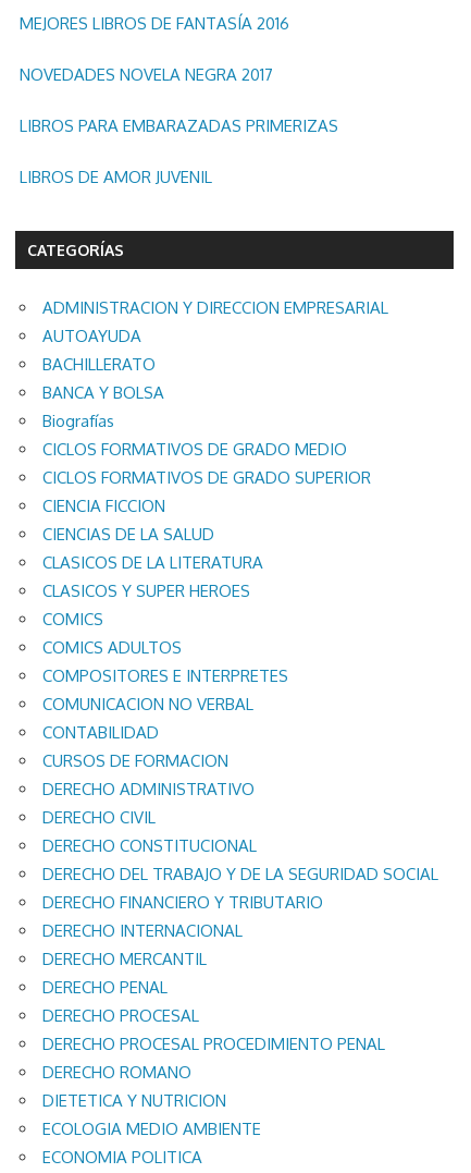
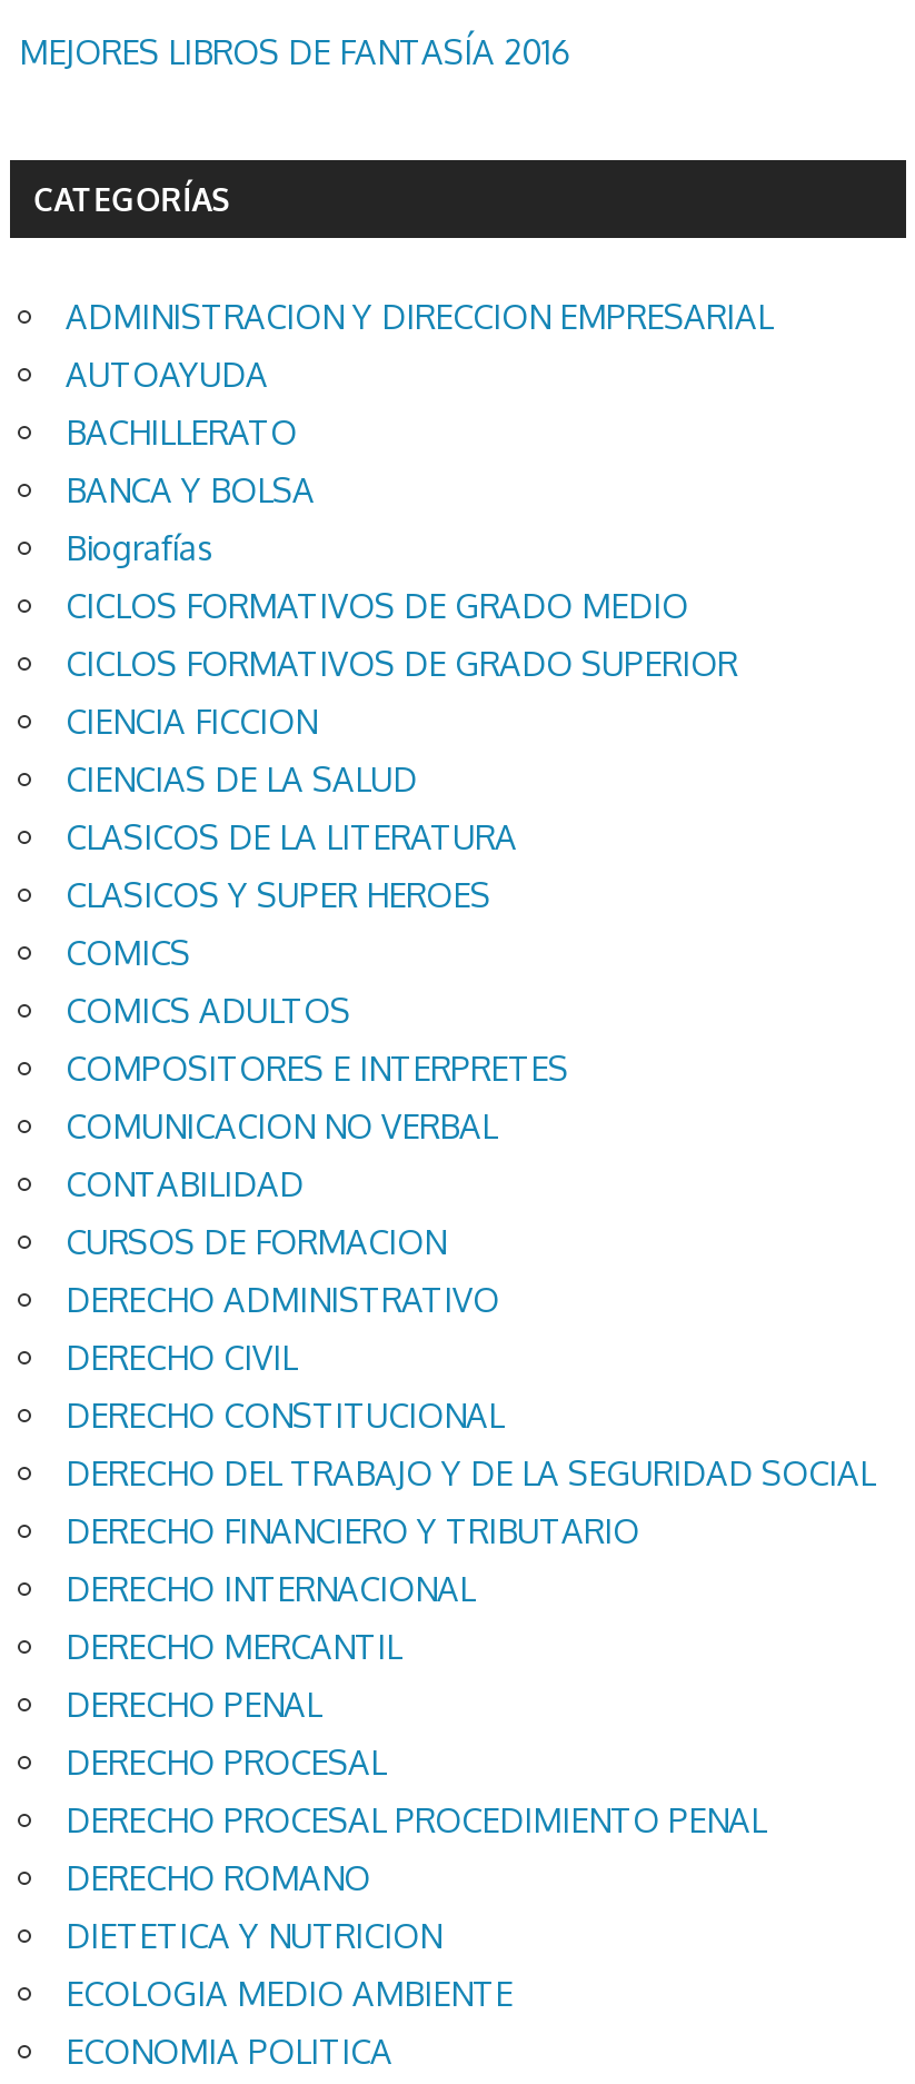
- NOVEDADES NOVELA NEGRA 2017
- LIBROS PARA EMBARAZADAS PRIMERIZAS
- LIBROS DE AMOR JUVENIL
